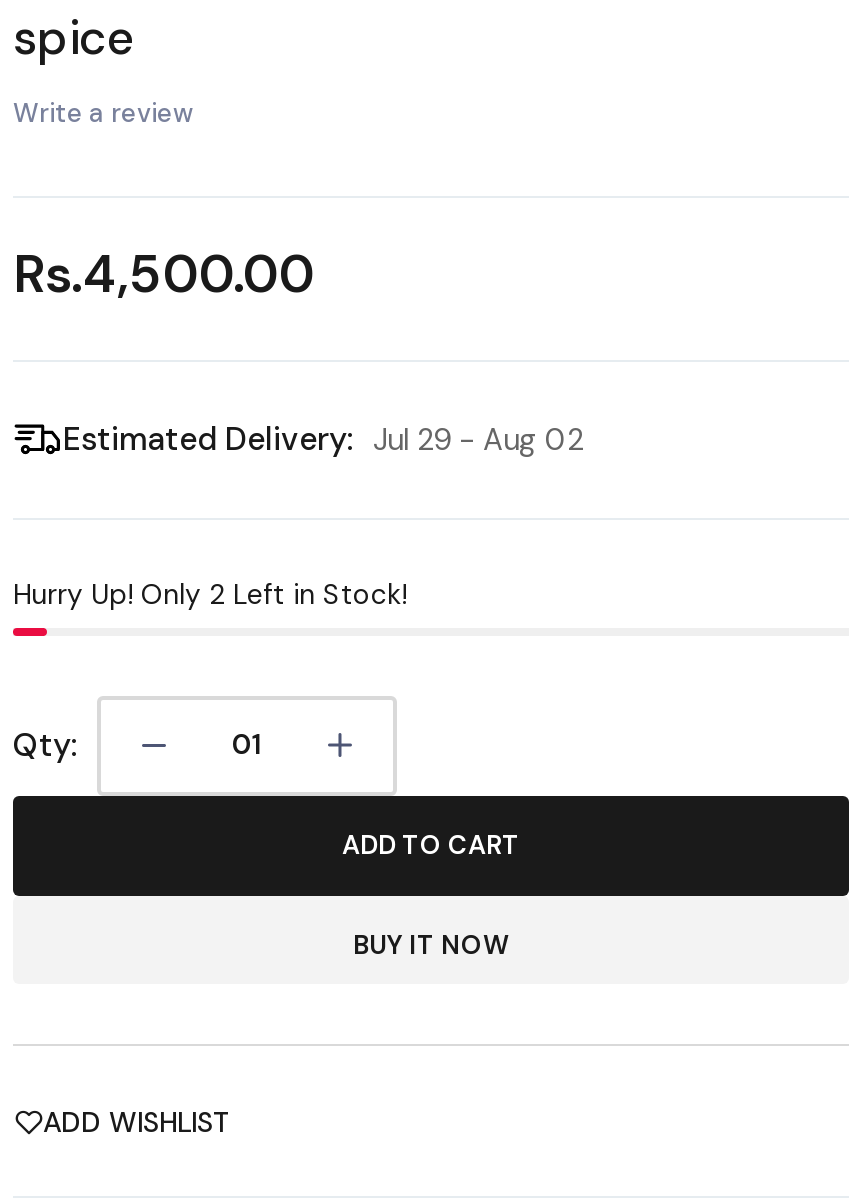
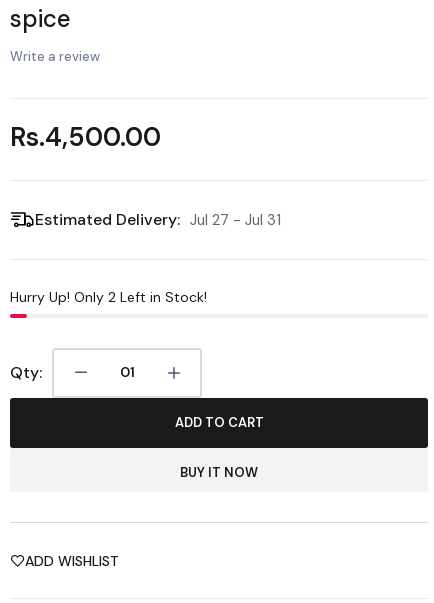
- Estimated Delivery: Jul 29 - Aug 02
+ Estimated Delivery: Jul 27 - Jul 31
